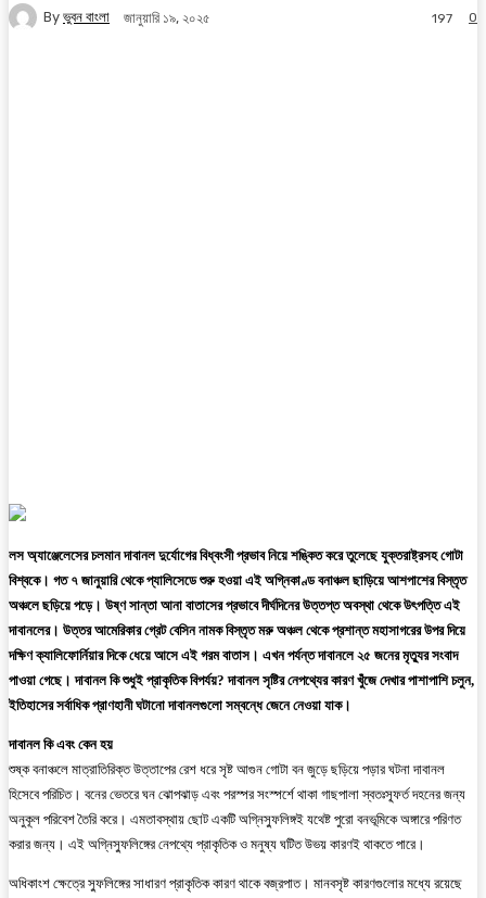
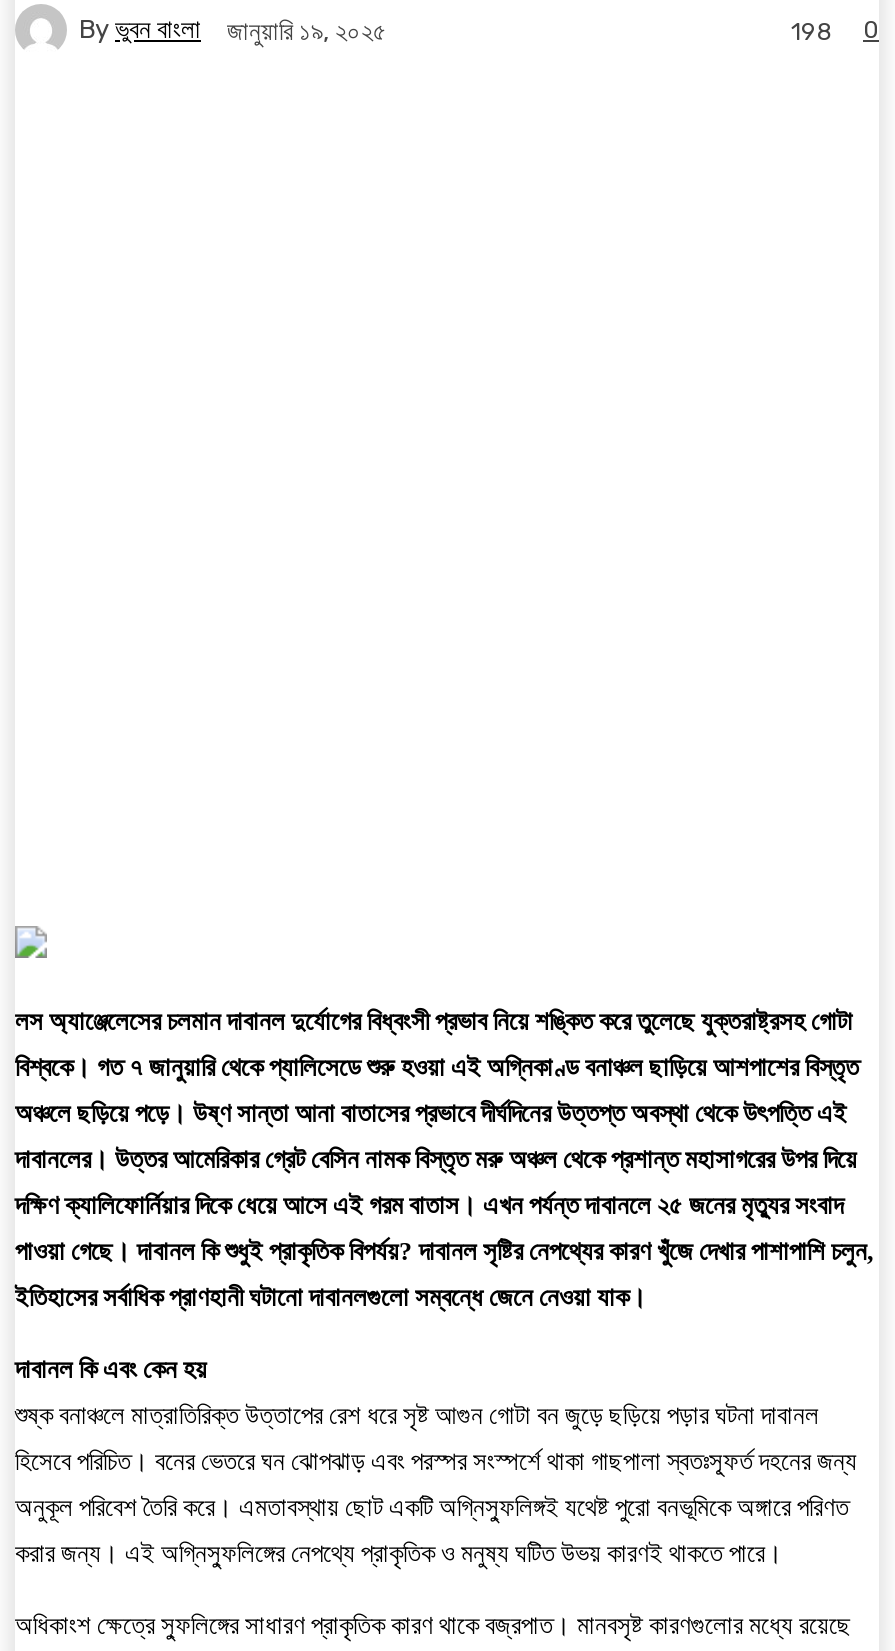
- 197 0
+ 198 0
